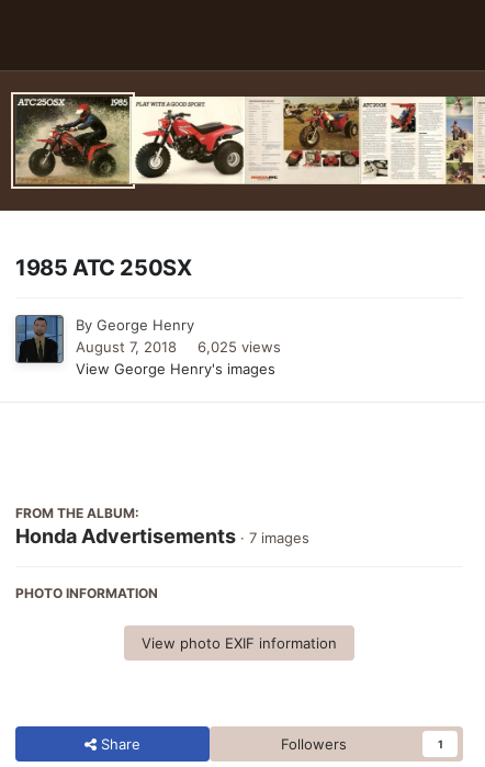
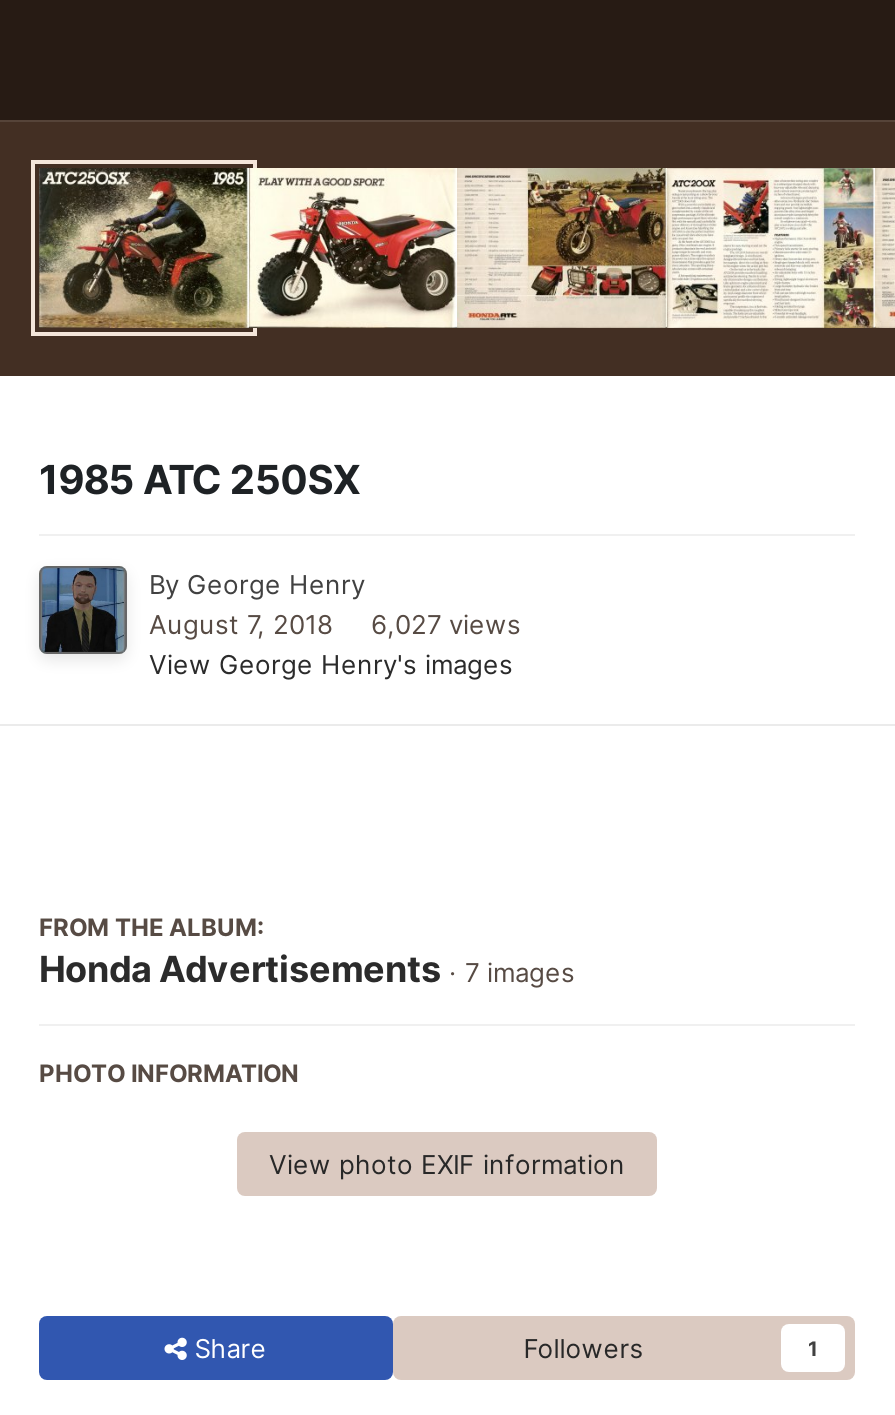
- August 7, 2018 6,025 views
+ August 7, 2018 6,027 views
